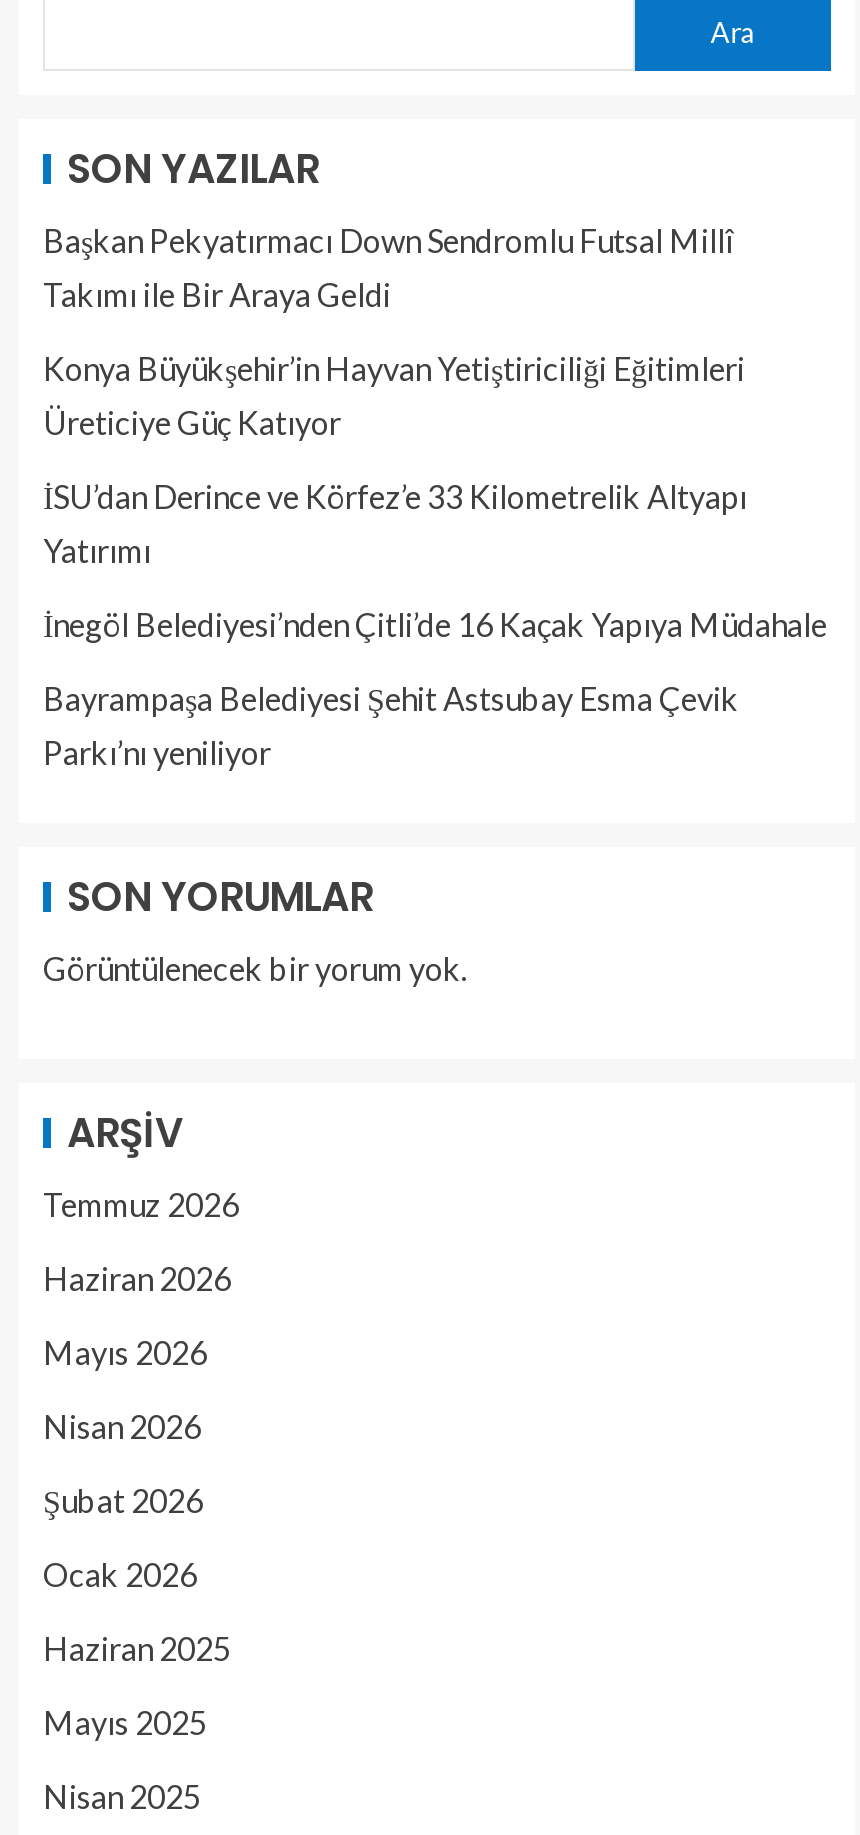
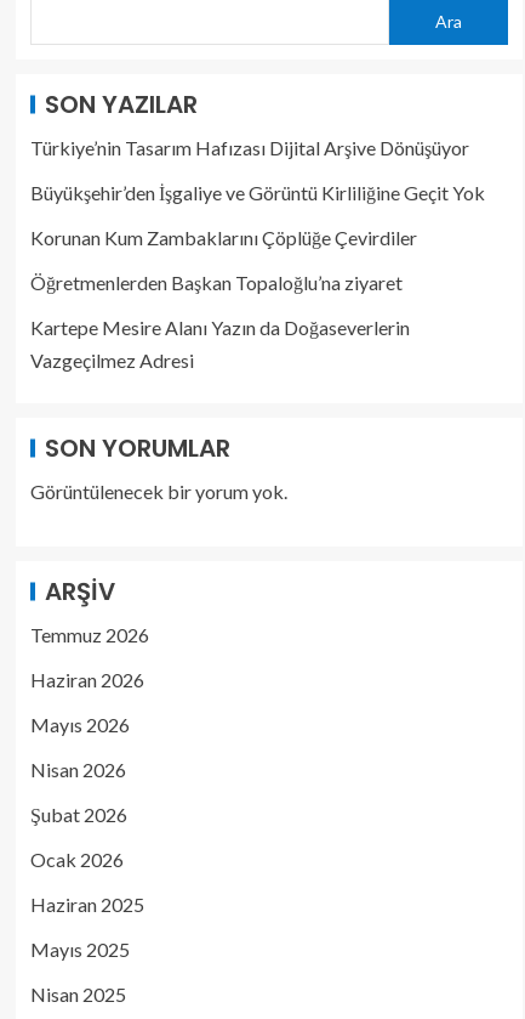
- Başkan Pekyatırmacı Down Sendromlu Futsal Millî
- Takımı ile Bir Araya Geldi
+ Türkiye’nin Tasarım Hafızası Dijital Arşive Dönüşüyor

- Konya Büyükşehir’in Hayvan Yetiştiriciliği Eğitimleri
- Üreticiye Güç Katıyor
+ Büyükşehir’den İşgaliye ve Görüntü Kirliliğine Geçit Yok

- İSU’dan Derince ve Körfez’e 33 Kilometrelik Altyapı
- Yatırımı
+ Korunan Kum Zambaklarını Çöplüğe Çevirdiler

- İnegöl Belediyesi’nden Çitli’de 16 Kaçak Yapıya Müdahale
+ Öğretmenlerden Başkan Topaloğlu’na ziyaret

- Bayrampaşa Belediyesi Şehit Astsubay Esma Çevik
- Parkı’nı yeniliyor
+ Kartepe Mesire Alanı Yazın da Doğaseverlerin
+ Vazgeçilmez Adresi
